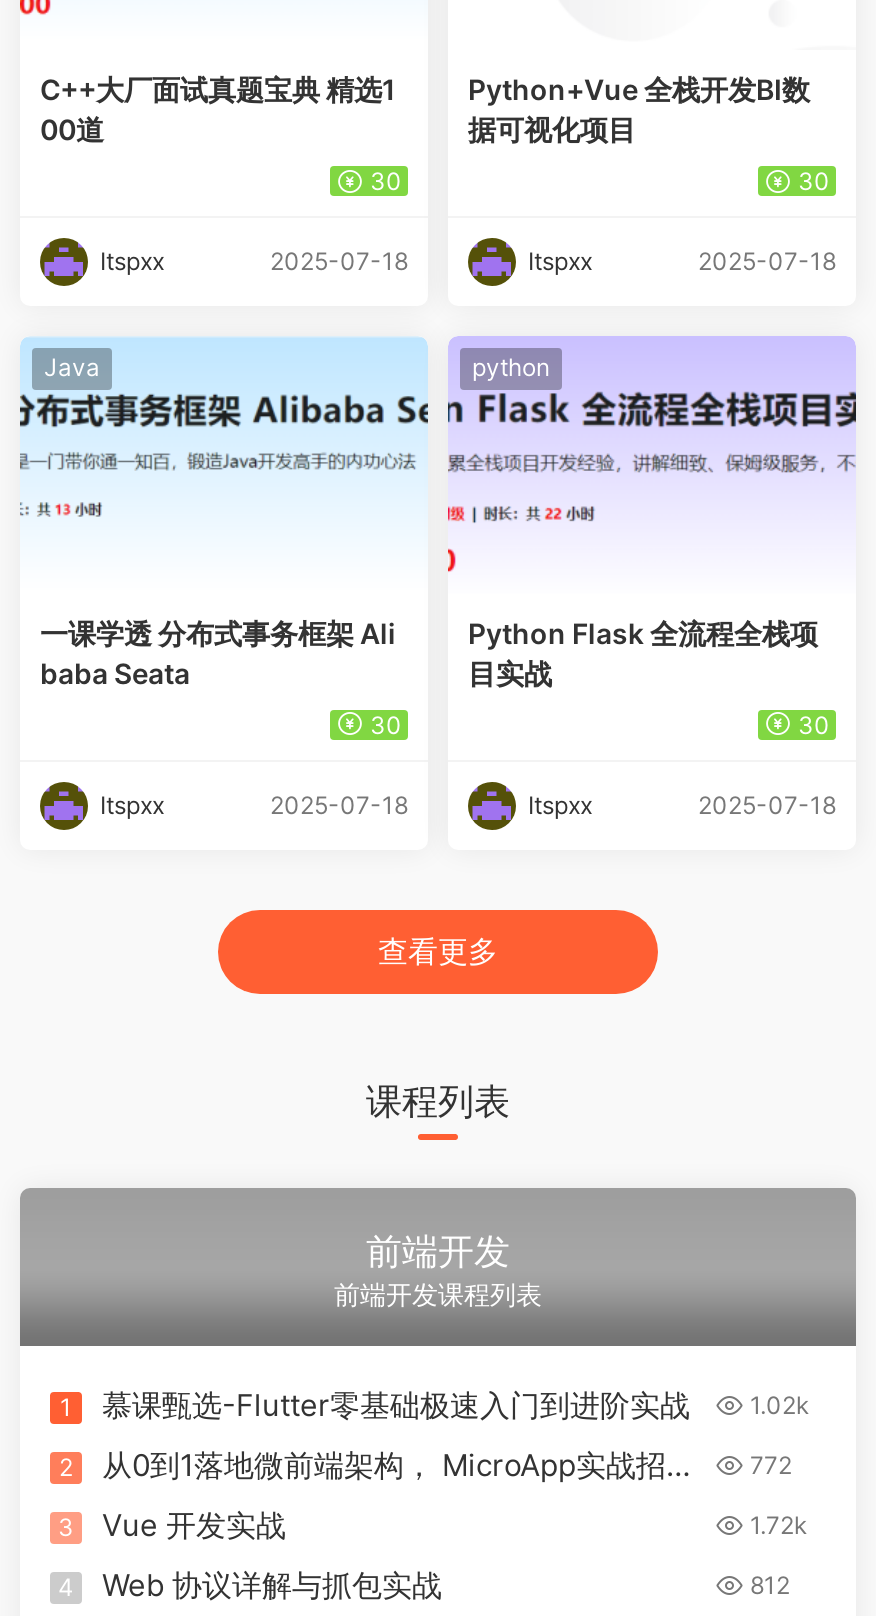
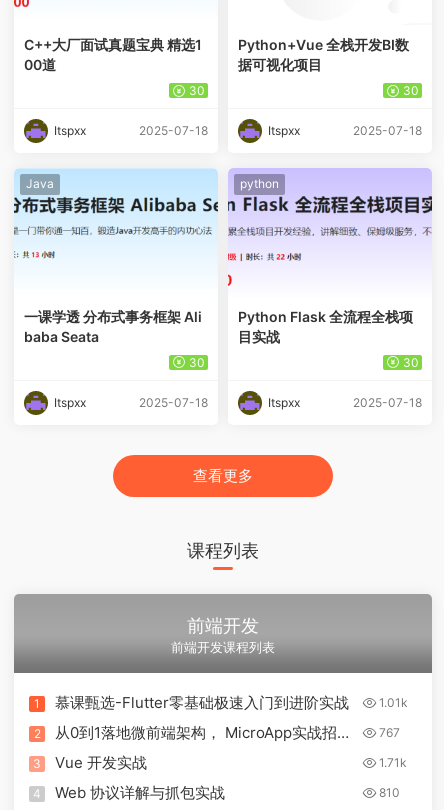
- 1 慕课甄选-Flutter零基础极速入门到进阶实战 1.02k
+ 1 慕课甄选-Flutter零基础极速入门到进阶实战 1.01k

- 772
+ 767

- 1.72k
+ 1.71k

- 812
+ 810
